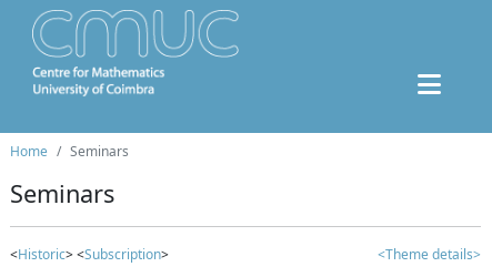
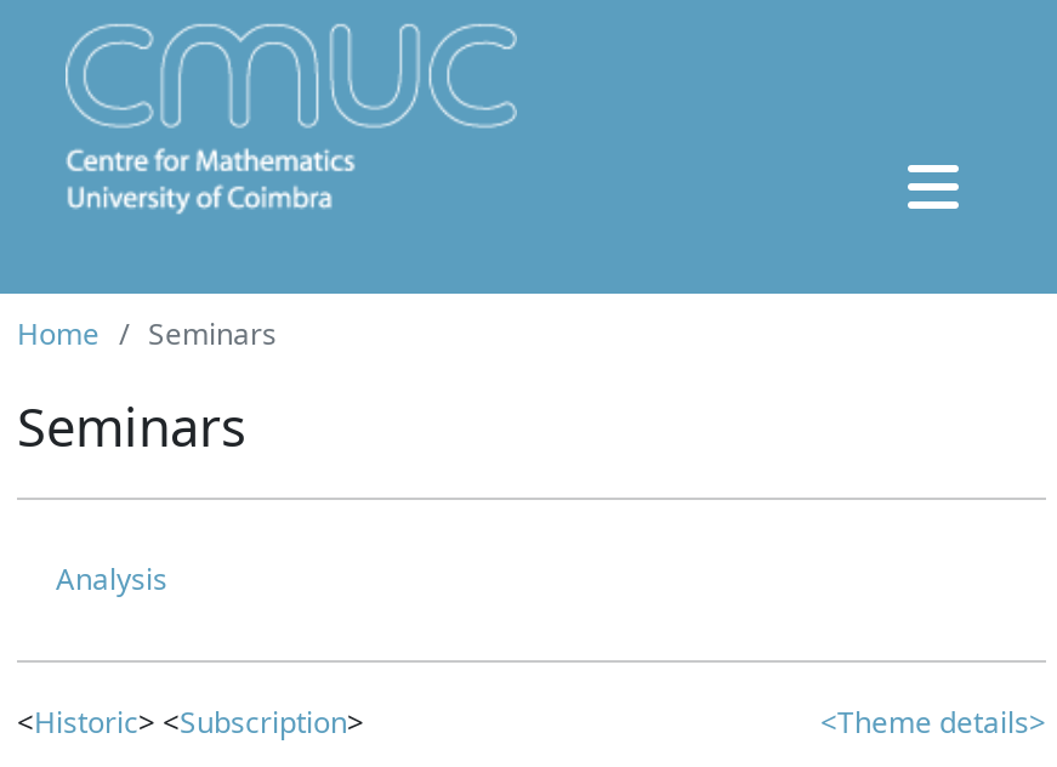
+ Analysis
